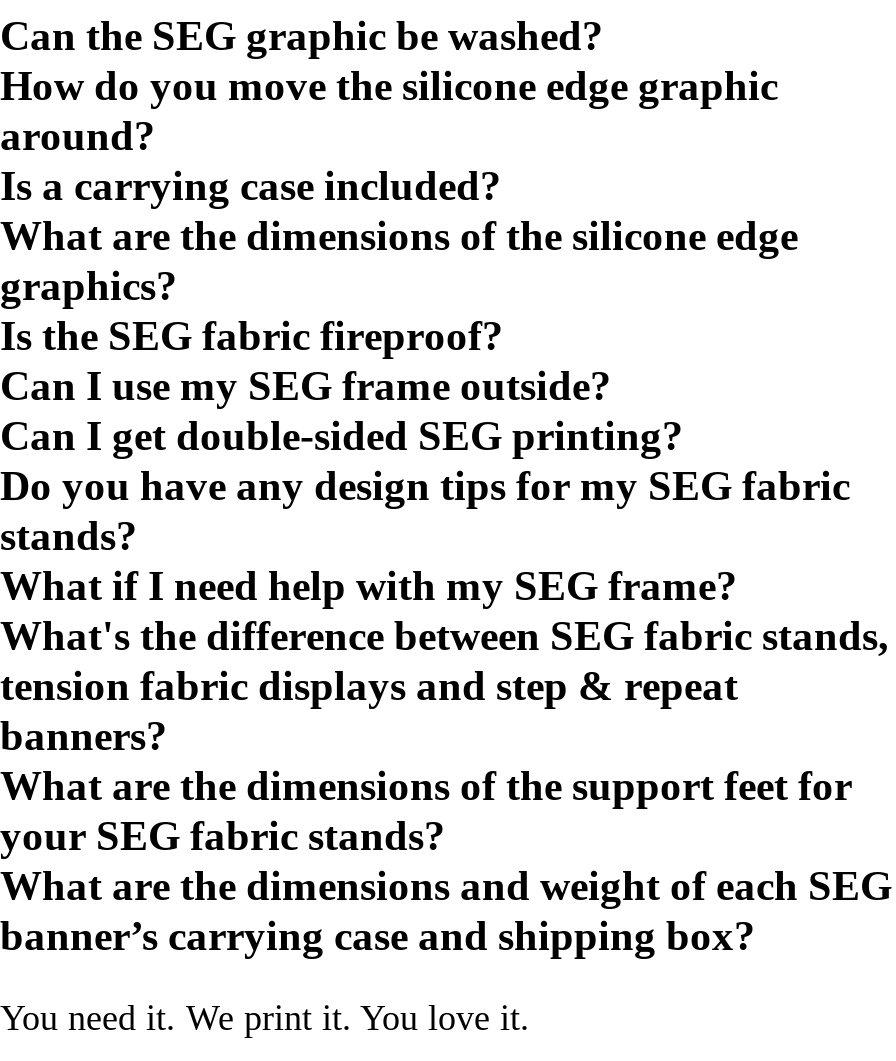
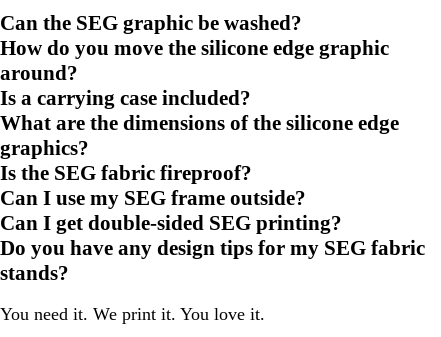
- What if I need help with my SEG frame?
- What's the difference between SEG fabric stands,
- tension fabric displays and step & repeat
- banners?
- What are the dimensions of the support feet for
- your SEG fabric stands?
- What are the dimensions and weight of each SEG
- banner’s carrying case and shipping box?
